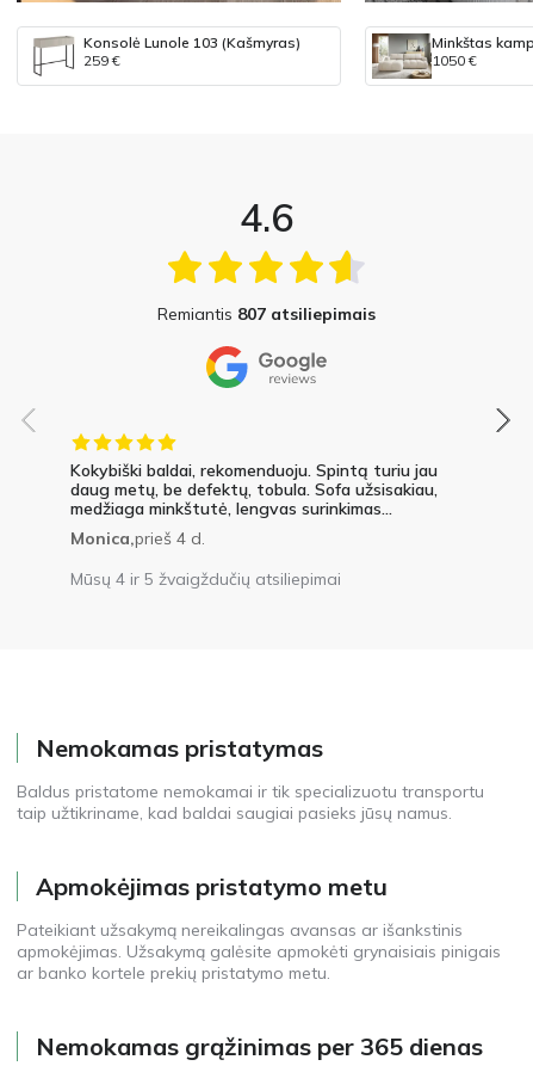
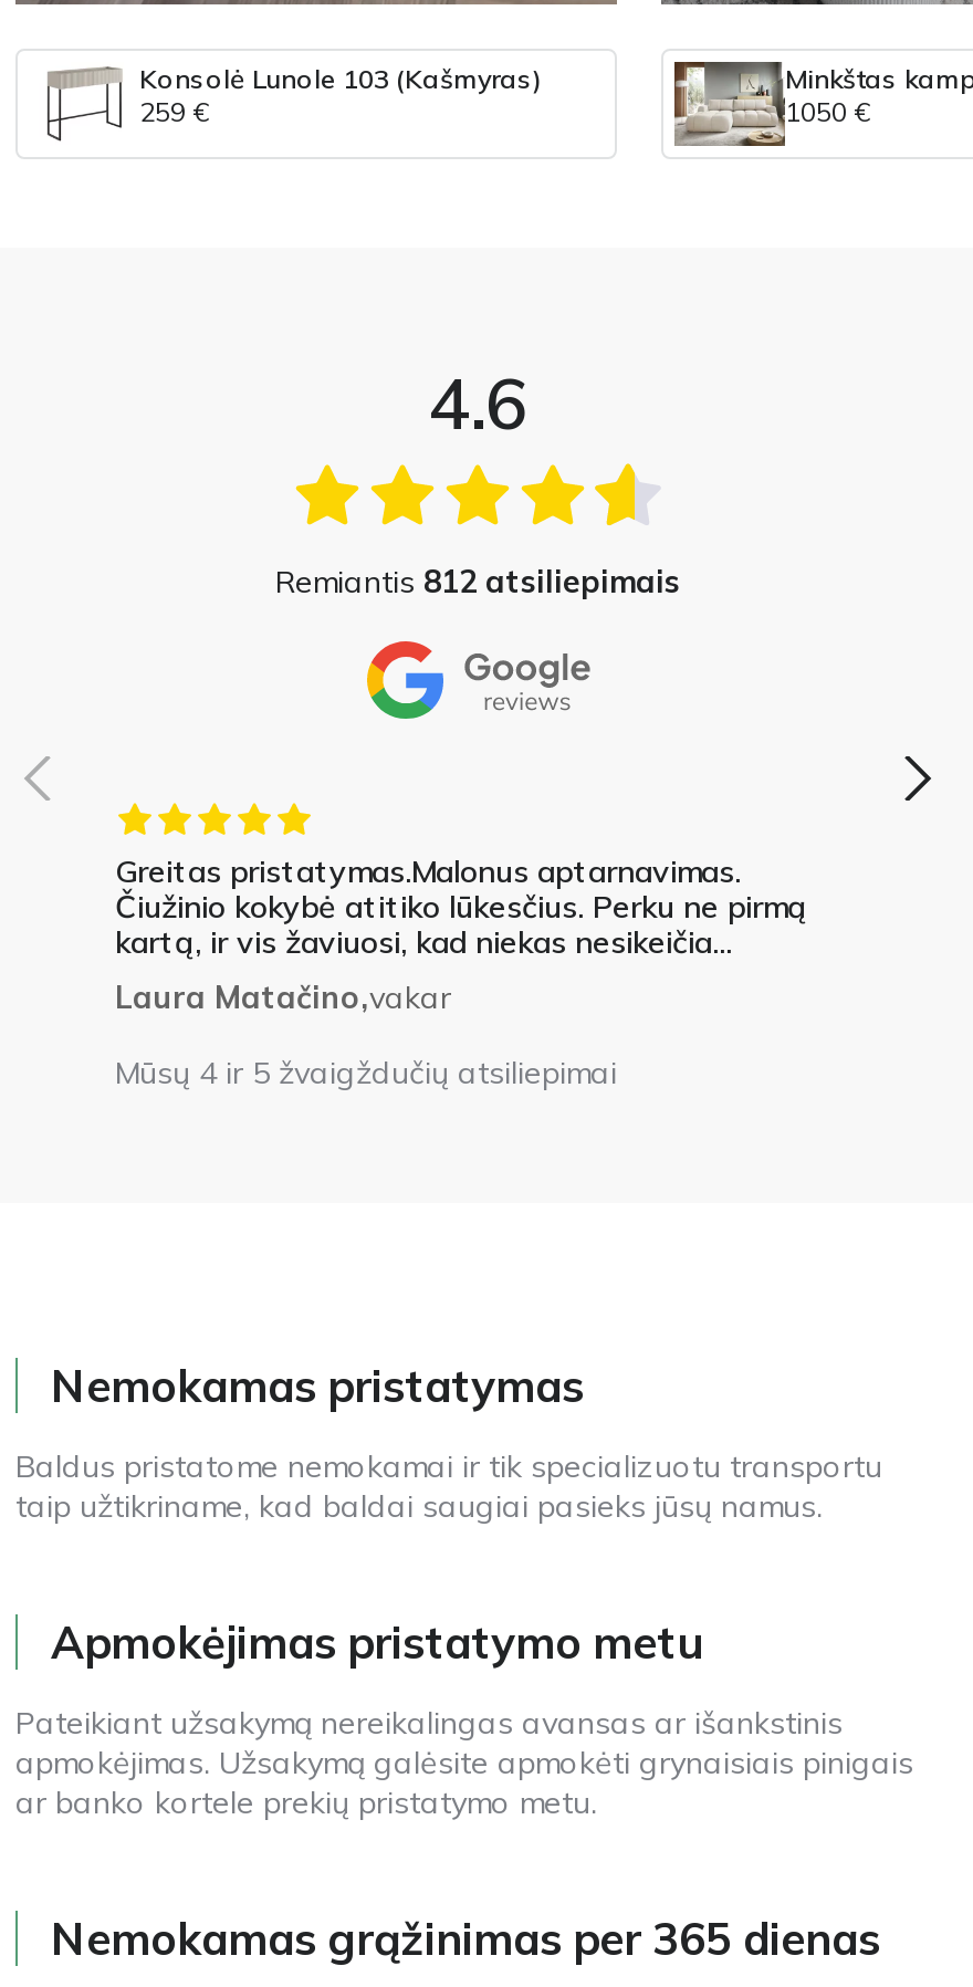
- Remiantis 807 atsiliepimais
+ Remiantis 812 atsiliepimais

- Kokybiški baldai, rekomenduoju. Spintą turiu jau
- daug metų, be defektų, tobula. Sofa užsisakiau,
- medžiaga minkštutė, lengvas surinkimas...
- Monica,prieš 4 d.
+ Greitas pristatymas.Malonus aptarnavimas.
+ Čiužinio kokybė atitiko lūkesčius. Perku ne pirmą
+ kartą, ir vis žaviuosi, kad niekas nesikeičia...
+ Laura Matačino,vakar
